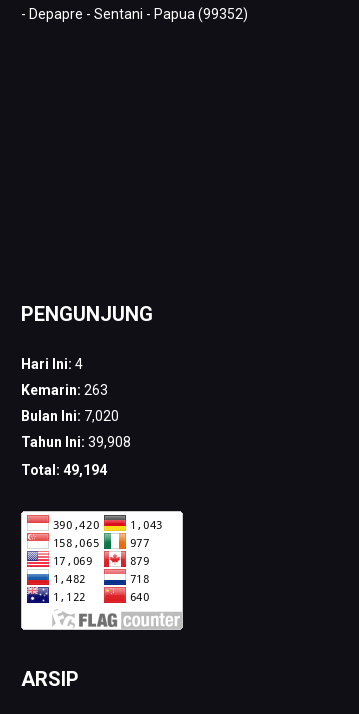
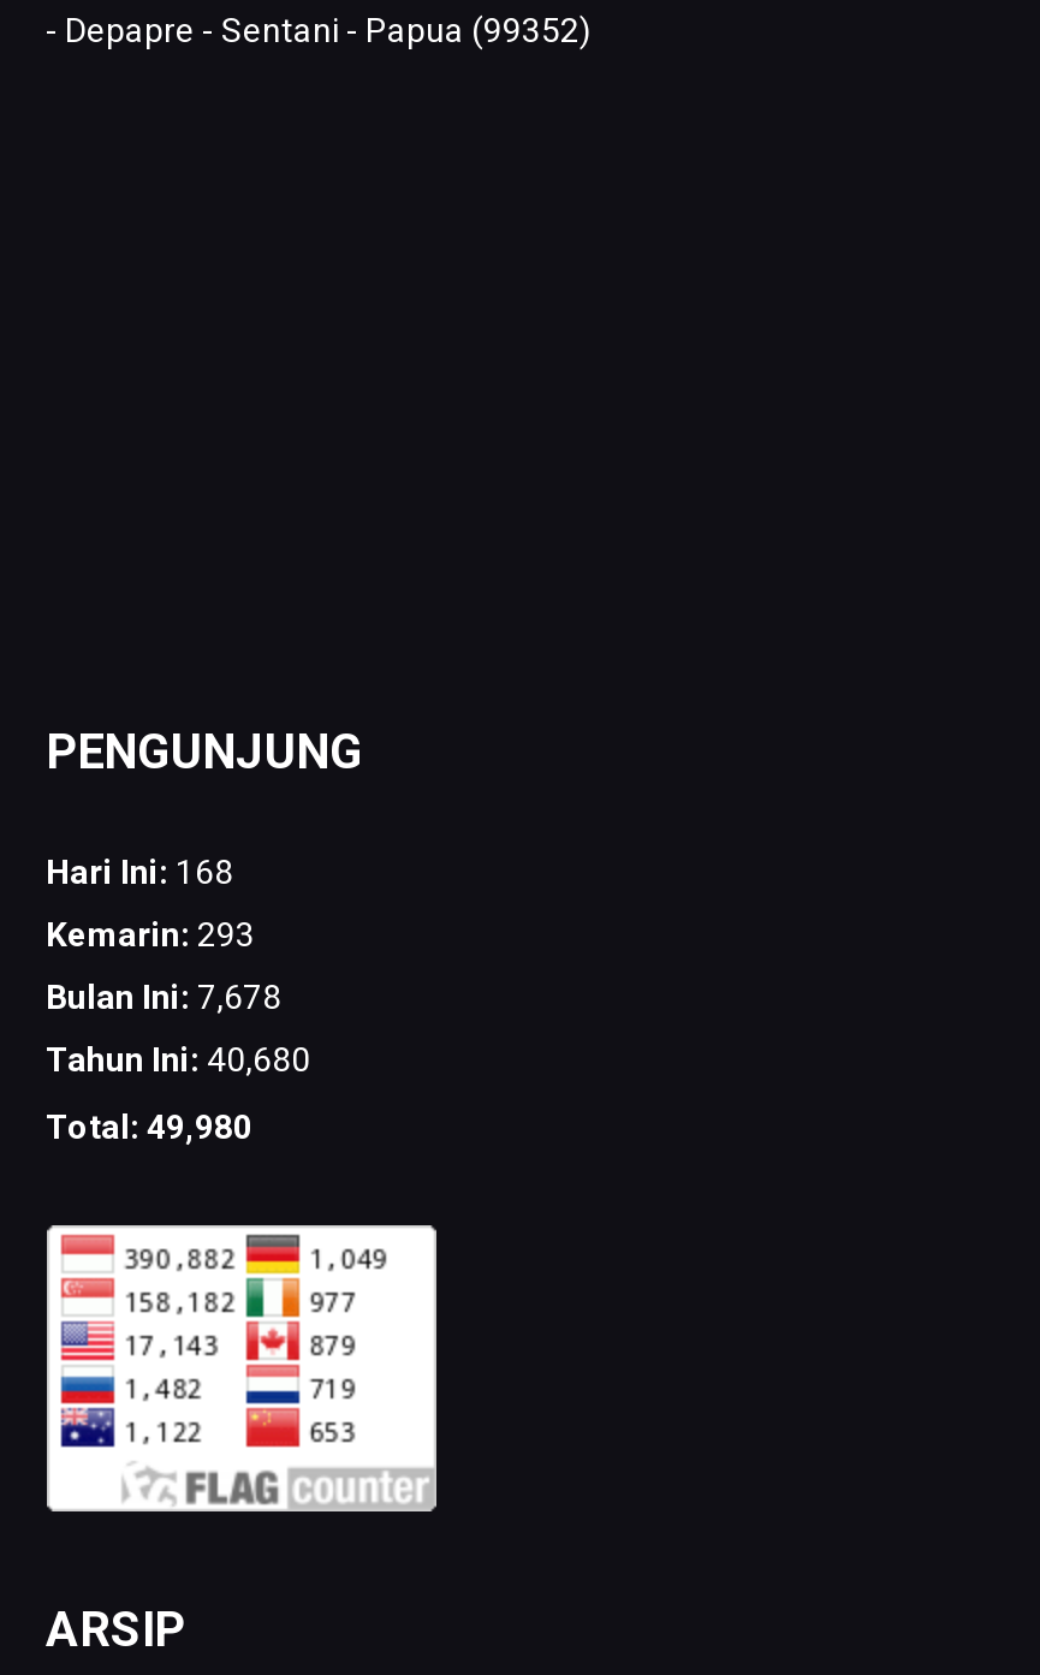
- Hari Ini: 4
+ Hari Ini: 168

- Kemarin: 263
+ Kemarin: 293

- Bulan Ini: 7,020
+ Bulan Ini: 7,678

- Tahun Ini: 39,908
+ Tahun Ini: 40,680

- Total: 49,194
+ Total: 49,980
